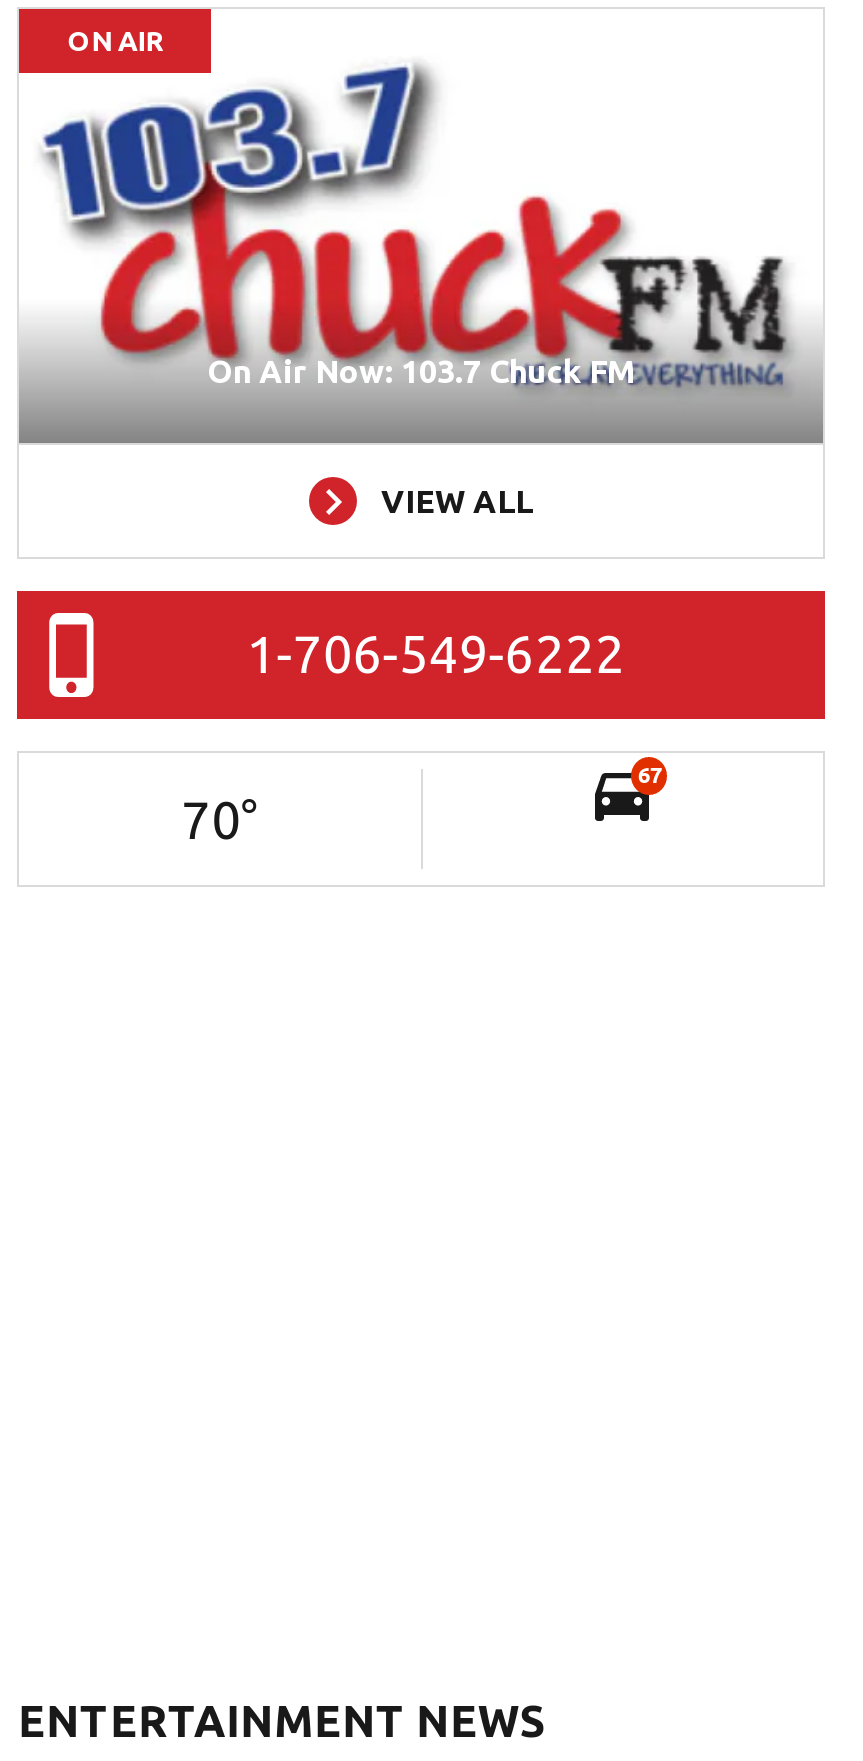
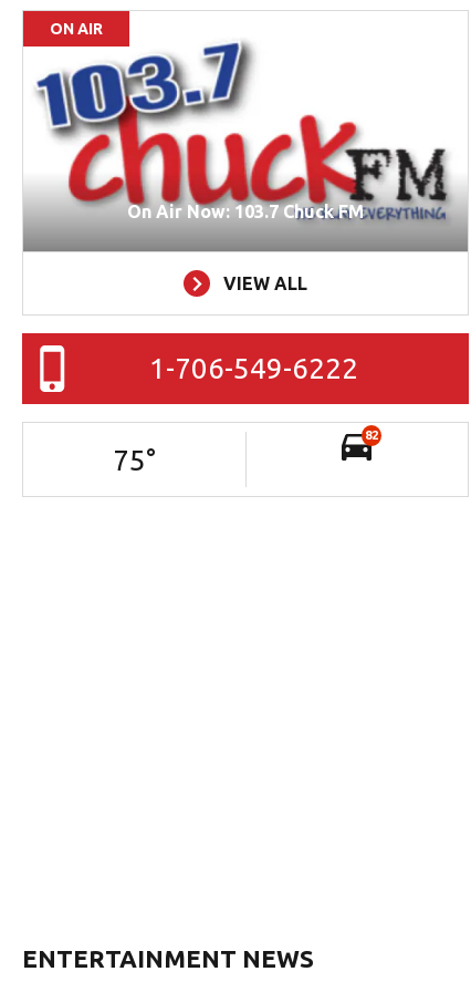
- 67
+ 82

- 70°
+ 75°
